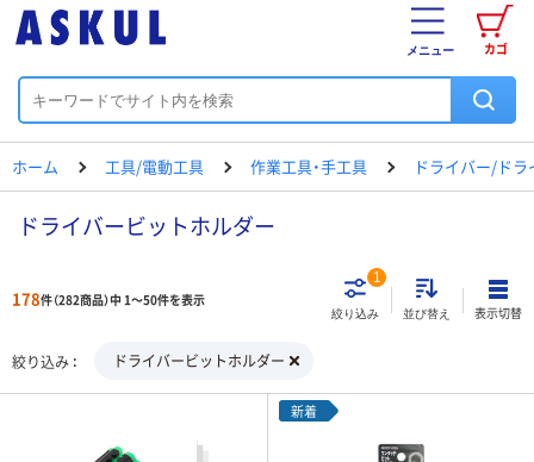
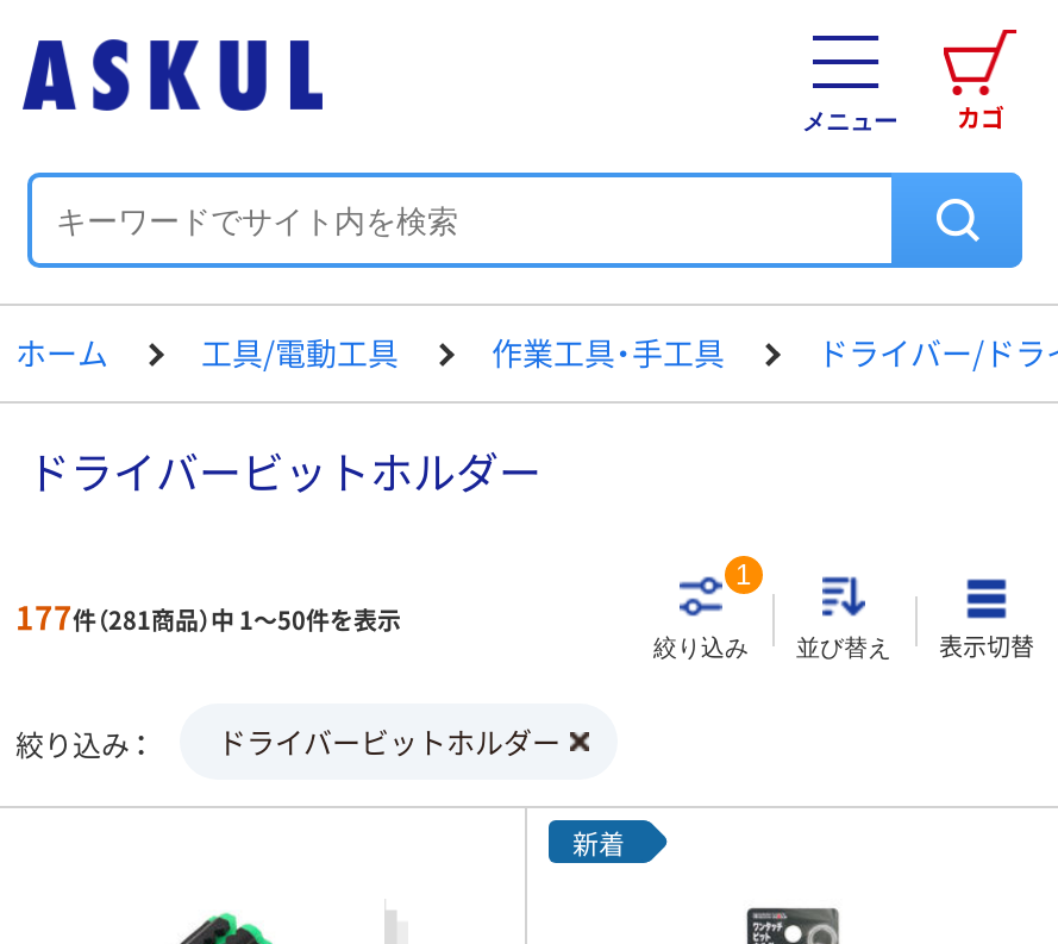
- 178件（282商品）中 1～50件を表示
+ 177件（281商品）中 1～50件を表示
